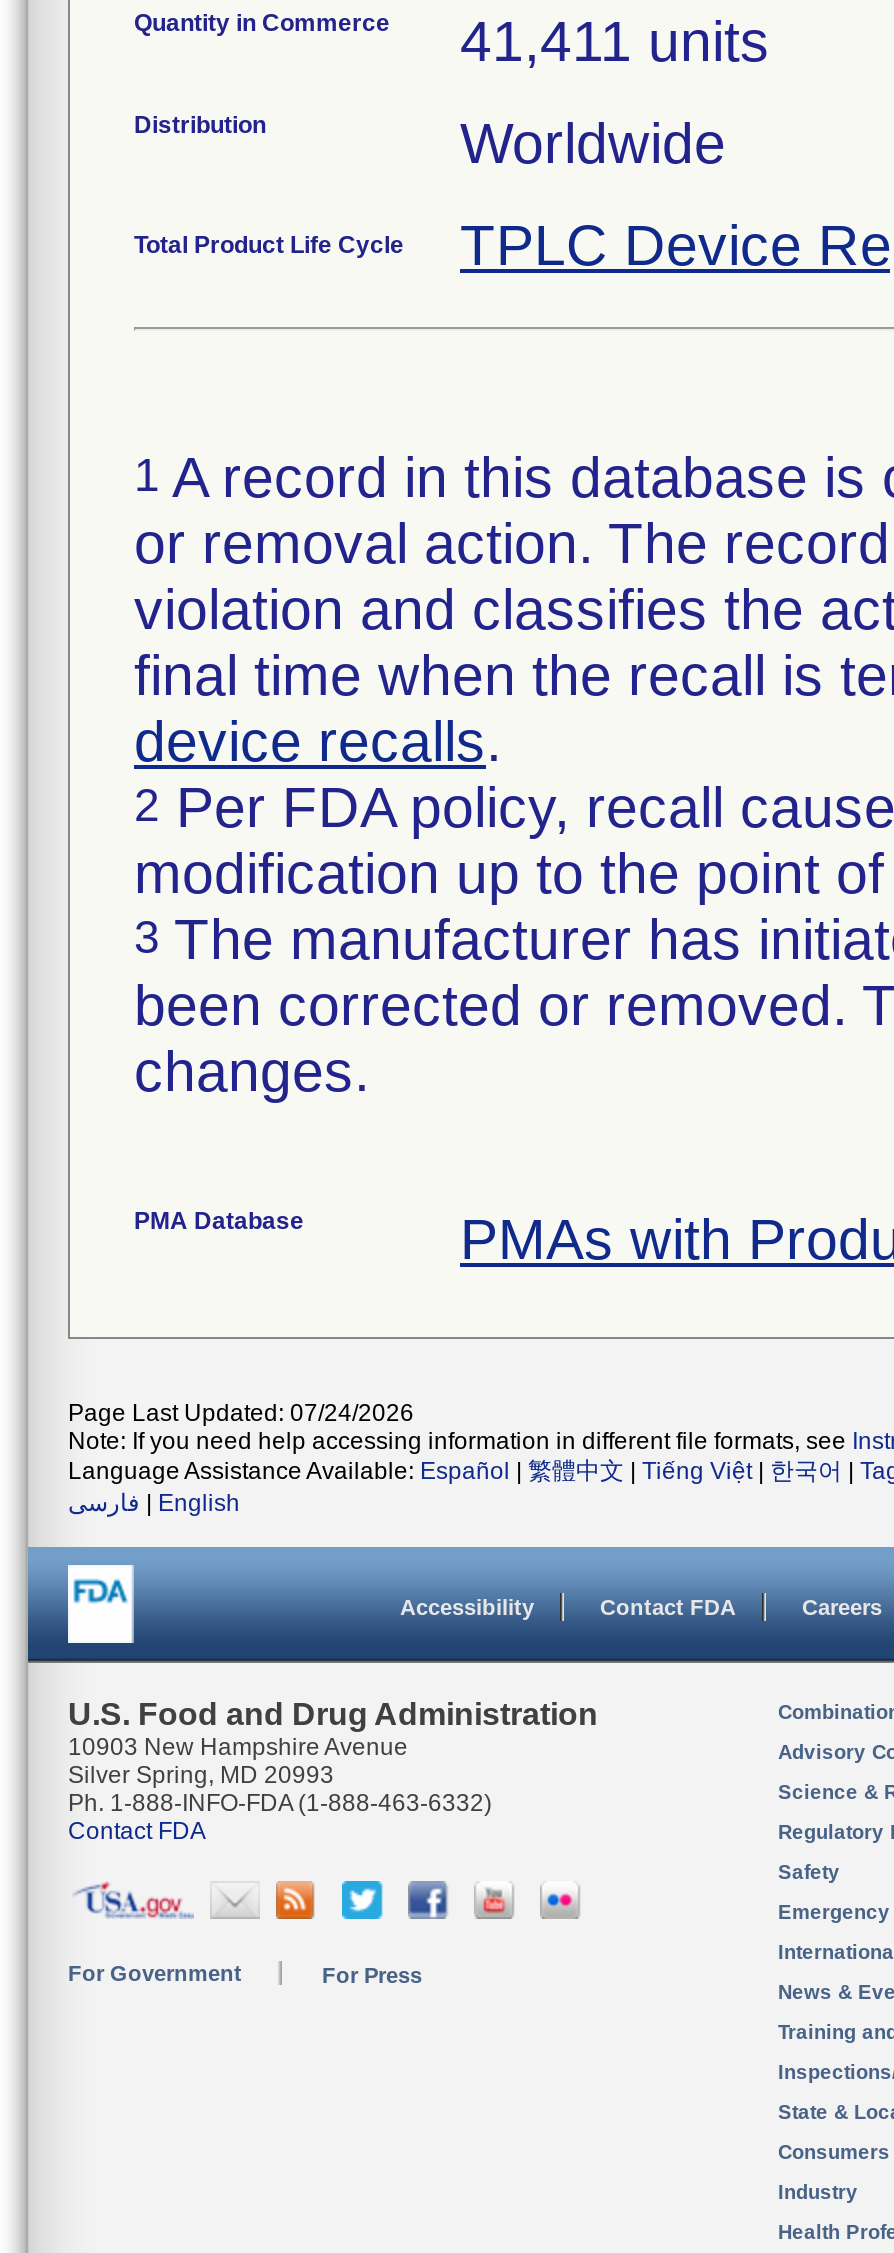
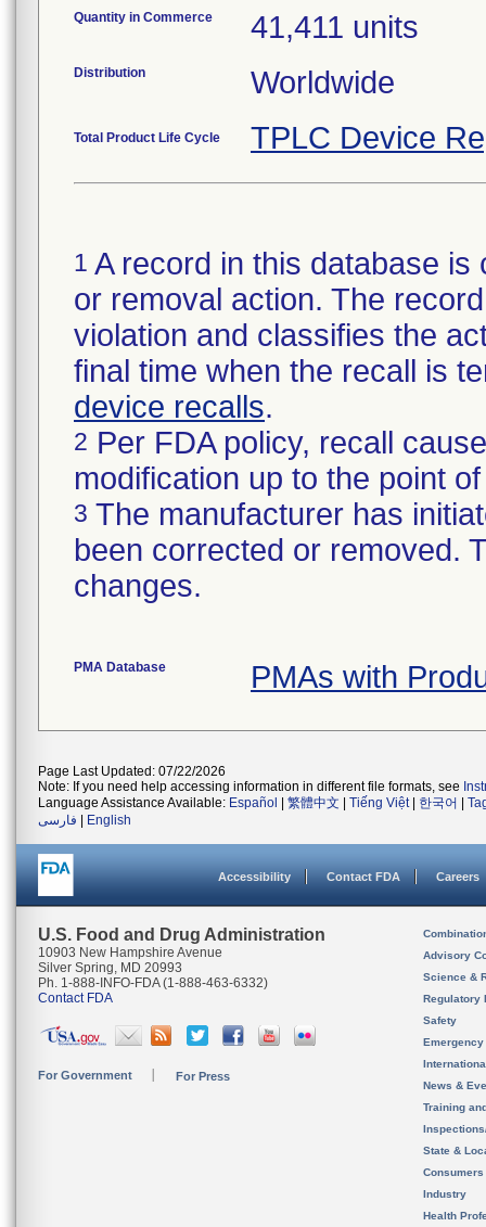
- Page Last Updated: 07/24/2026
+ Page Last Updated: 07/22/2026
